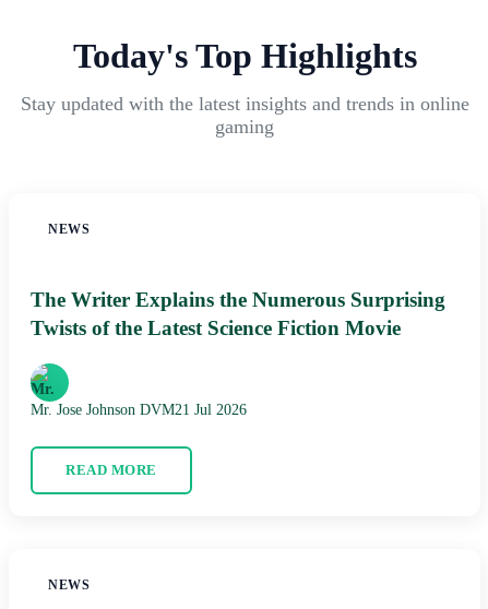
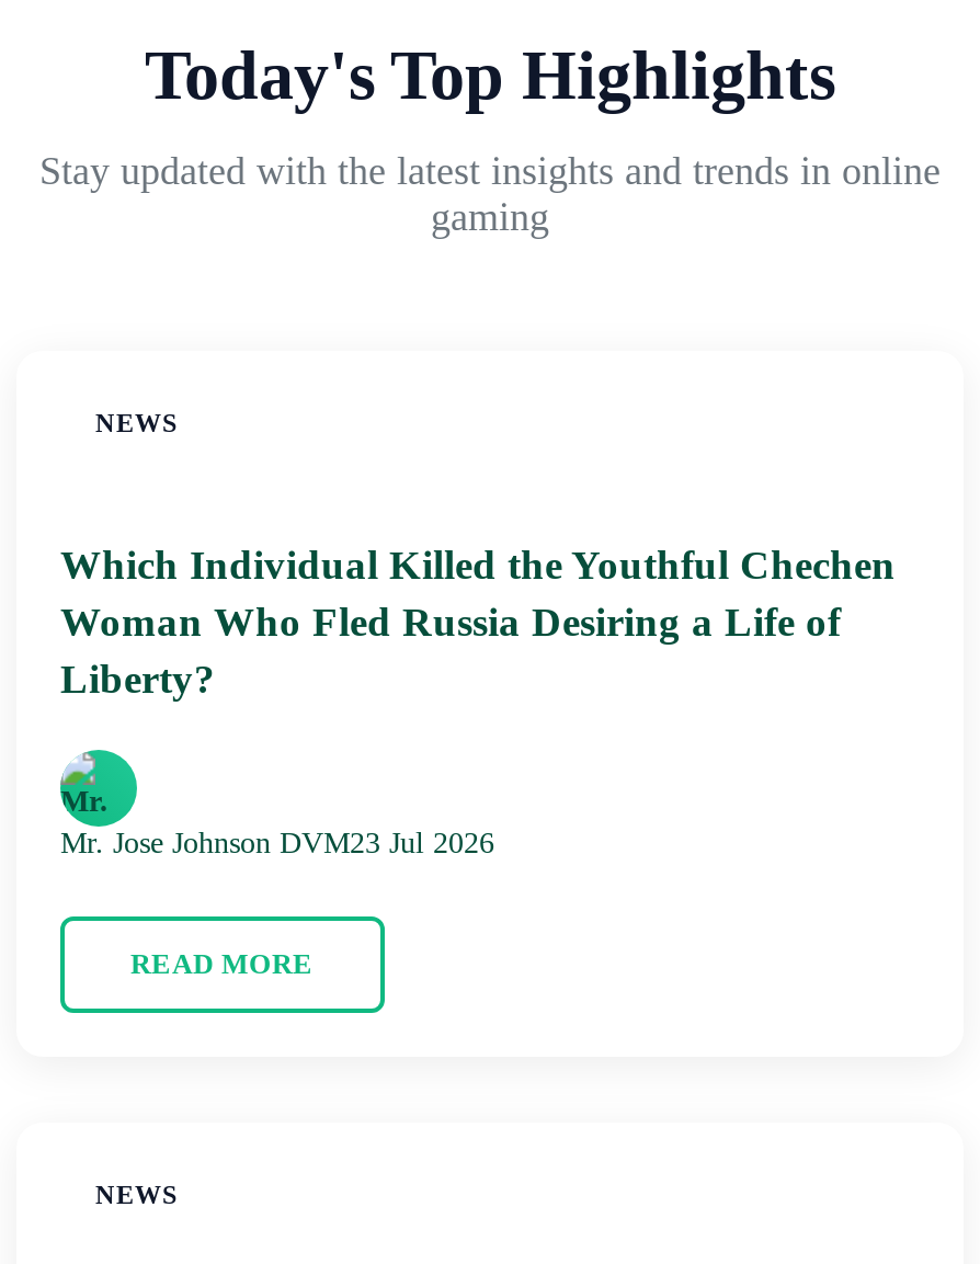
- The Writer Explains the Numerous Surprising
- Twists of the Latest Science Fiction Movie
+ Which Individual Killed the Youthful Chechen
+ Woman Who Fled Russia Desiring a Life of
+ Liberty?

- Mr. Jose Johnson DVM21 Jul 2026
+ Mr. Jose Johnson DVM23 Jul 2026
